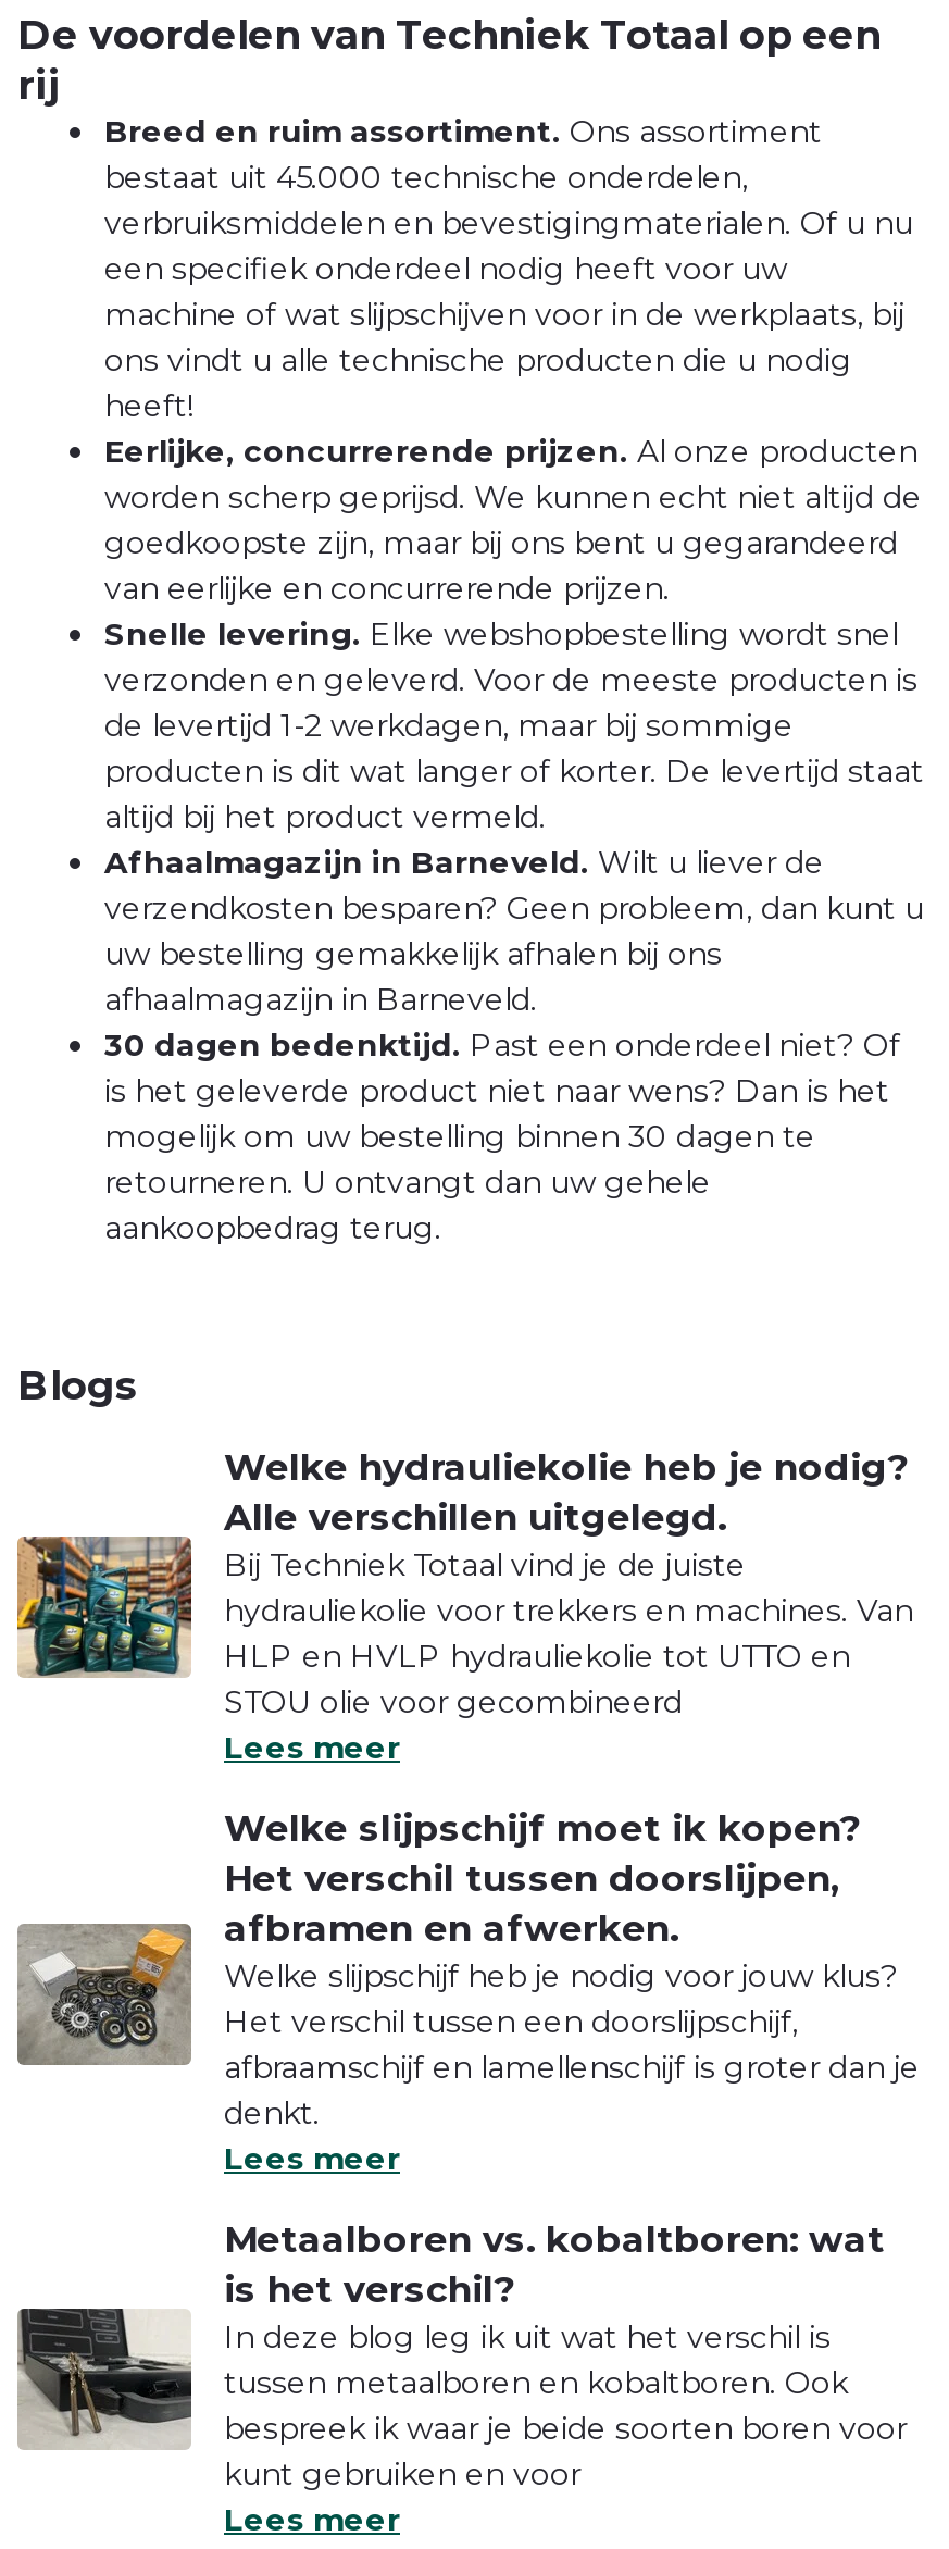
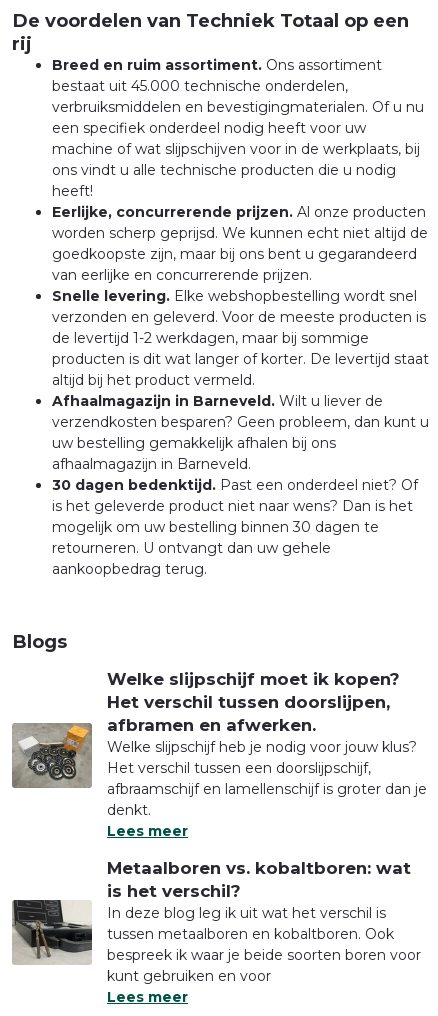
- [image]
- Welke hydrauliekolie heb je nodig?
- Alle verschillen uitgelegd.
- Bij Techniek Totaal vind je de juiste
- hydrauliekolie voor trekkers en machines. Van
- HLP en HVLP hydrauliekolie tot UTTO en
- STOU olie voor gecombineerd
- Lees meer
